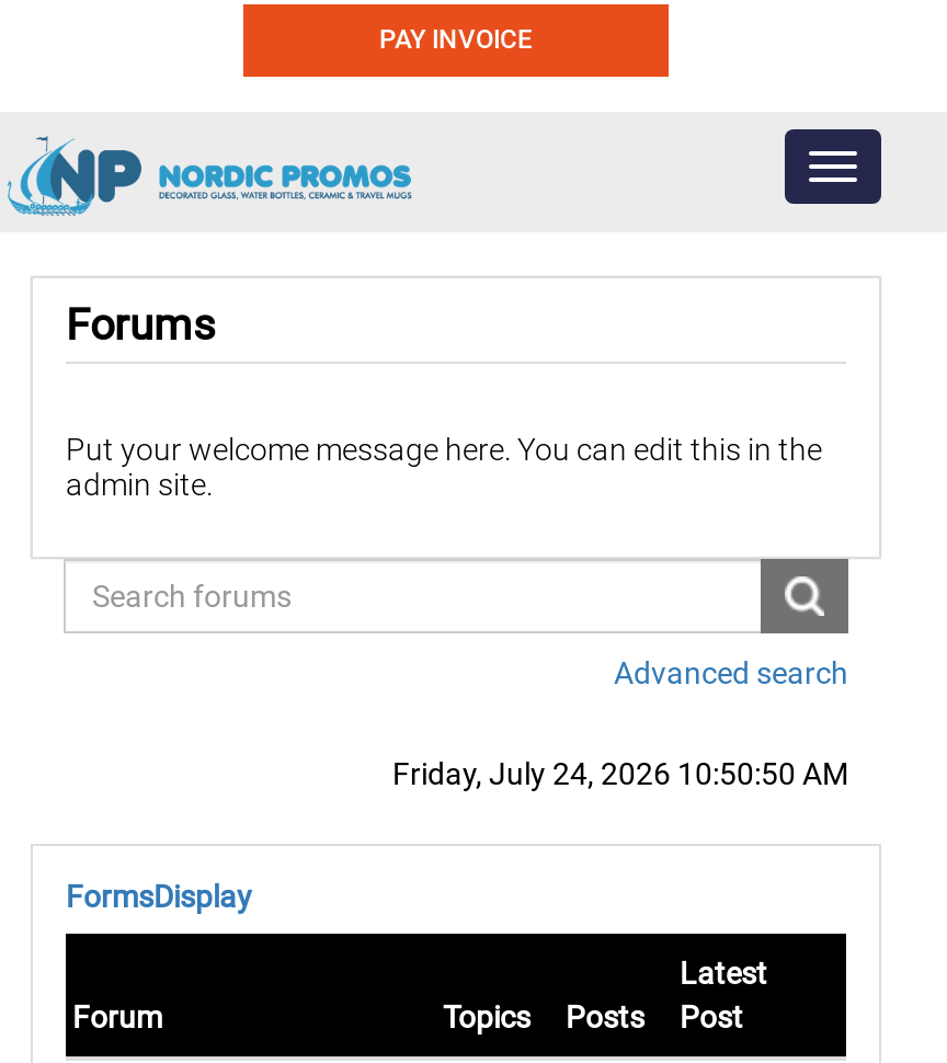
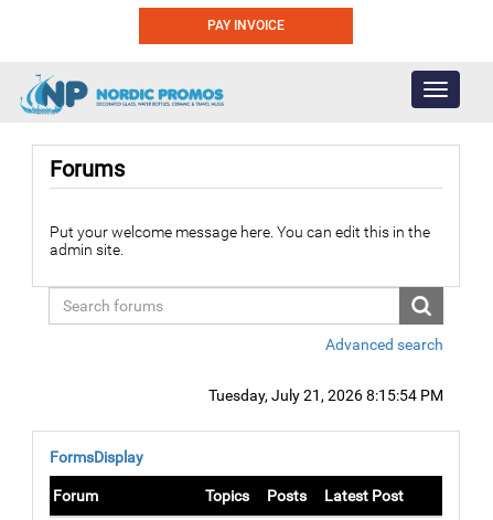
- Friday, July 24, 2026 10:50:50 AM
+ Tuesday, July 21, 2026 8:15:54 PM
